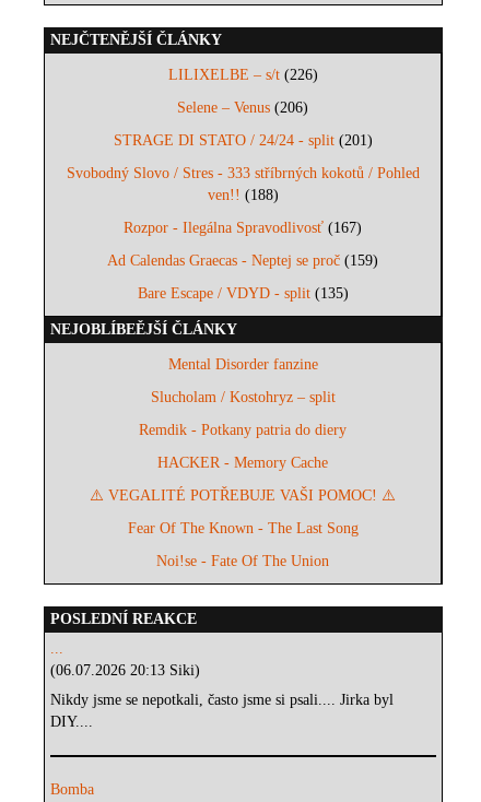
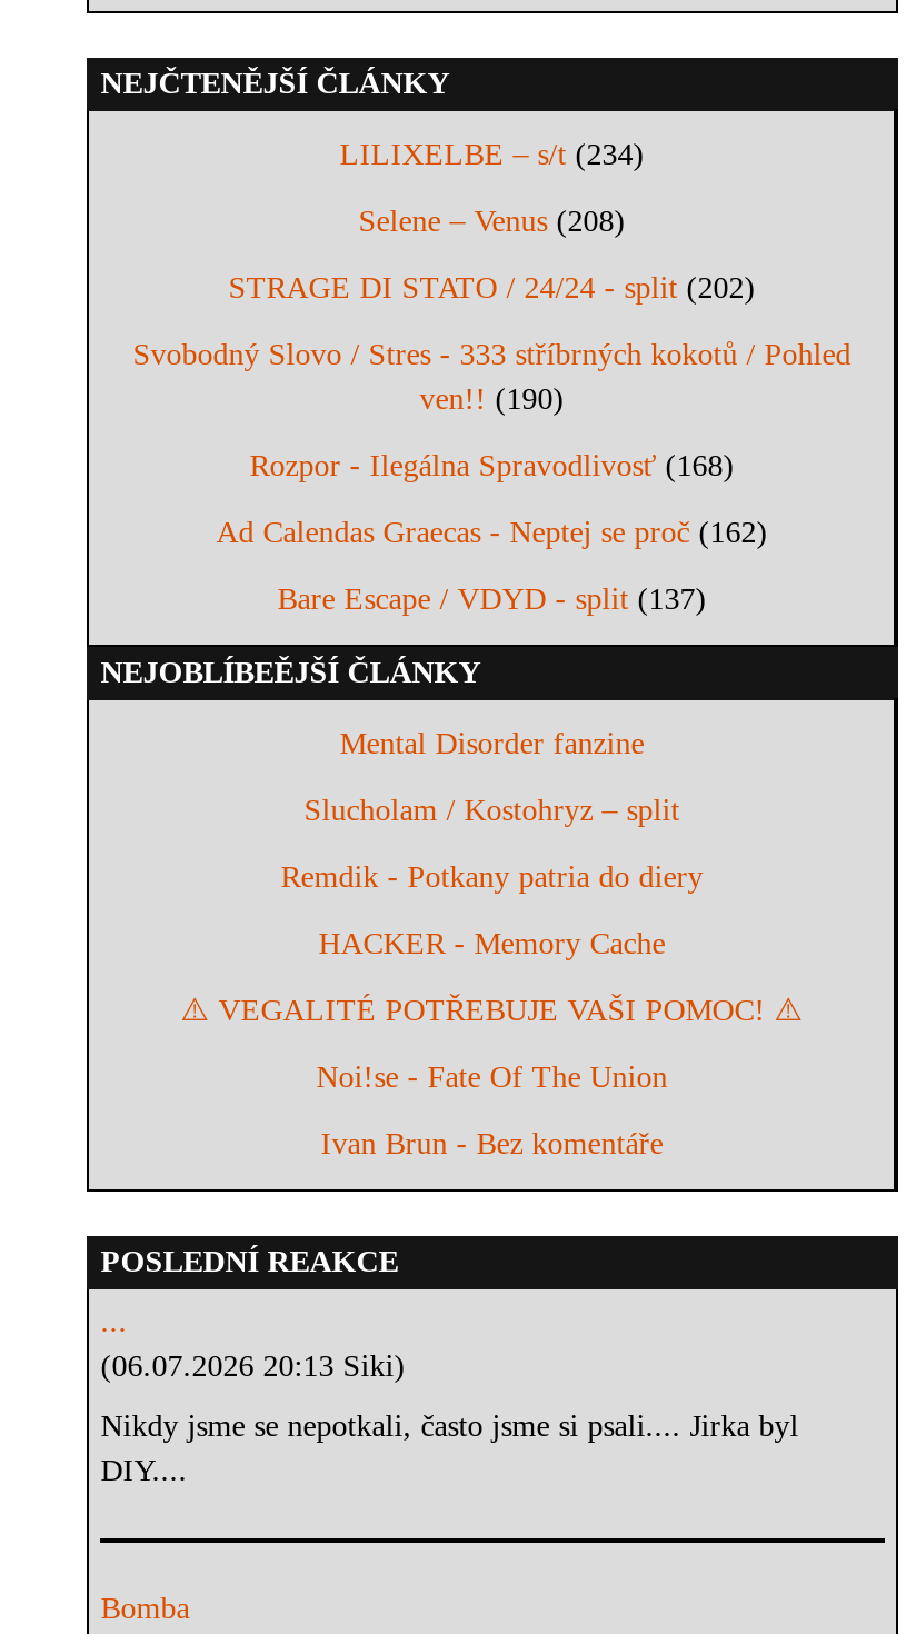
- LILIXELBE – s/t (226)
+ LILIXELBE – s/t (234)

- Selene – Venus (206)
+ Selene – Venus (208)

- STRAGE DI STATO / 24/24 - split (201)
+ STRAGE DI STATO / 24/24 - split (202)

- ven!! (188)
+ ven!! (190)

- Rozpor - Ilegálna Spravodlivosť (167)
+ Rozpor - Ilegálna Spravodlivosť (168)

- Ad Calendas Graecas - Neptej se proč (159)
+ Ad Calendas Graecas - Neptej se proč (162)

- Bare Escape / VDYD - split (135)
+ Bare Escape / VDYD - split (137)

- Fear Of The Known - The Last Song

moved up: Noi!se - Fate Of The Union

+ Ivan Brun - Bez komentáře
